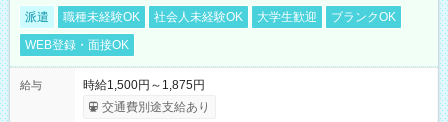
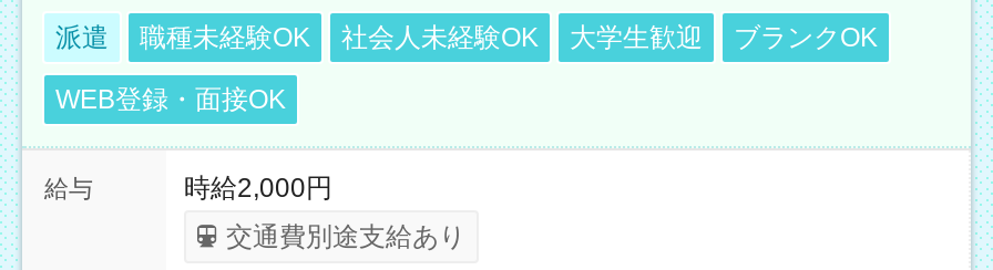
- 時給1,500円～1,875円
+ 時給2,000円
